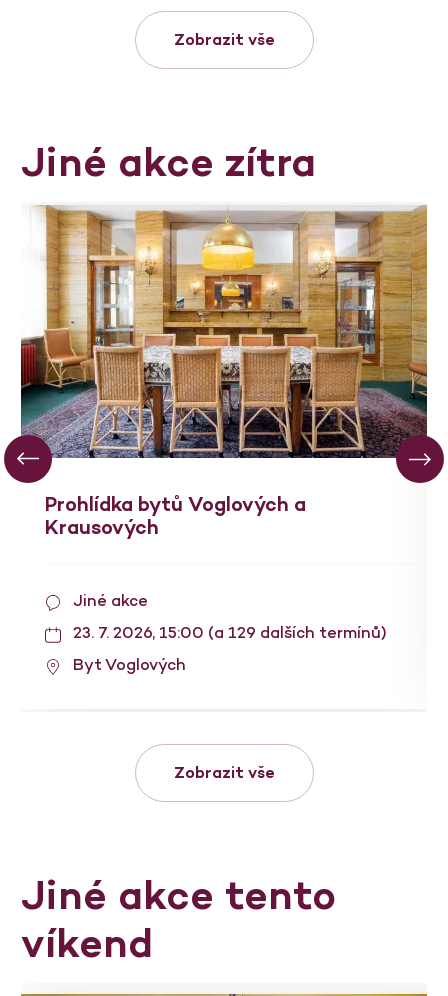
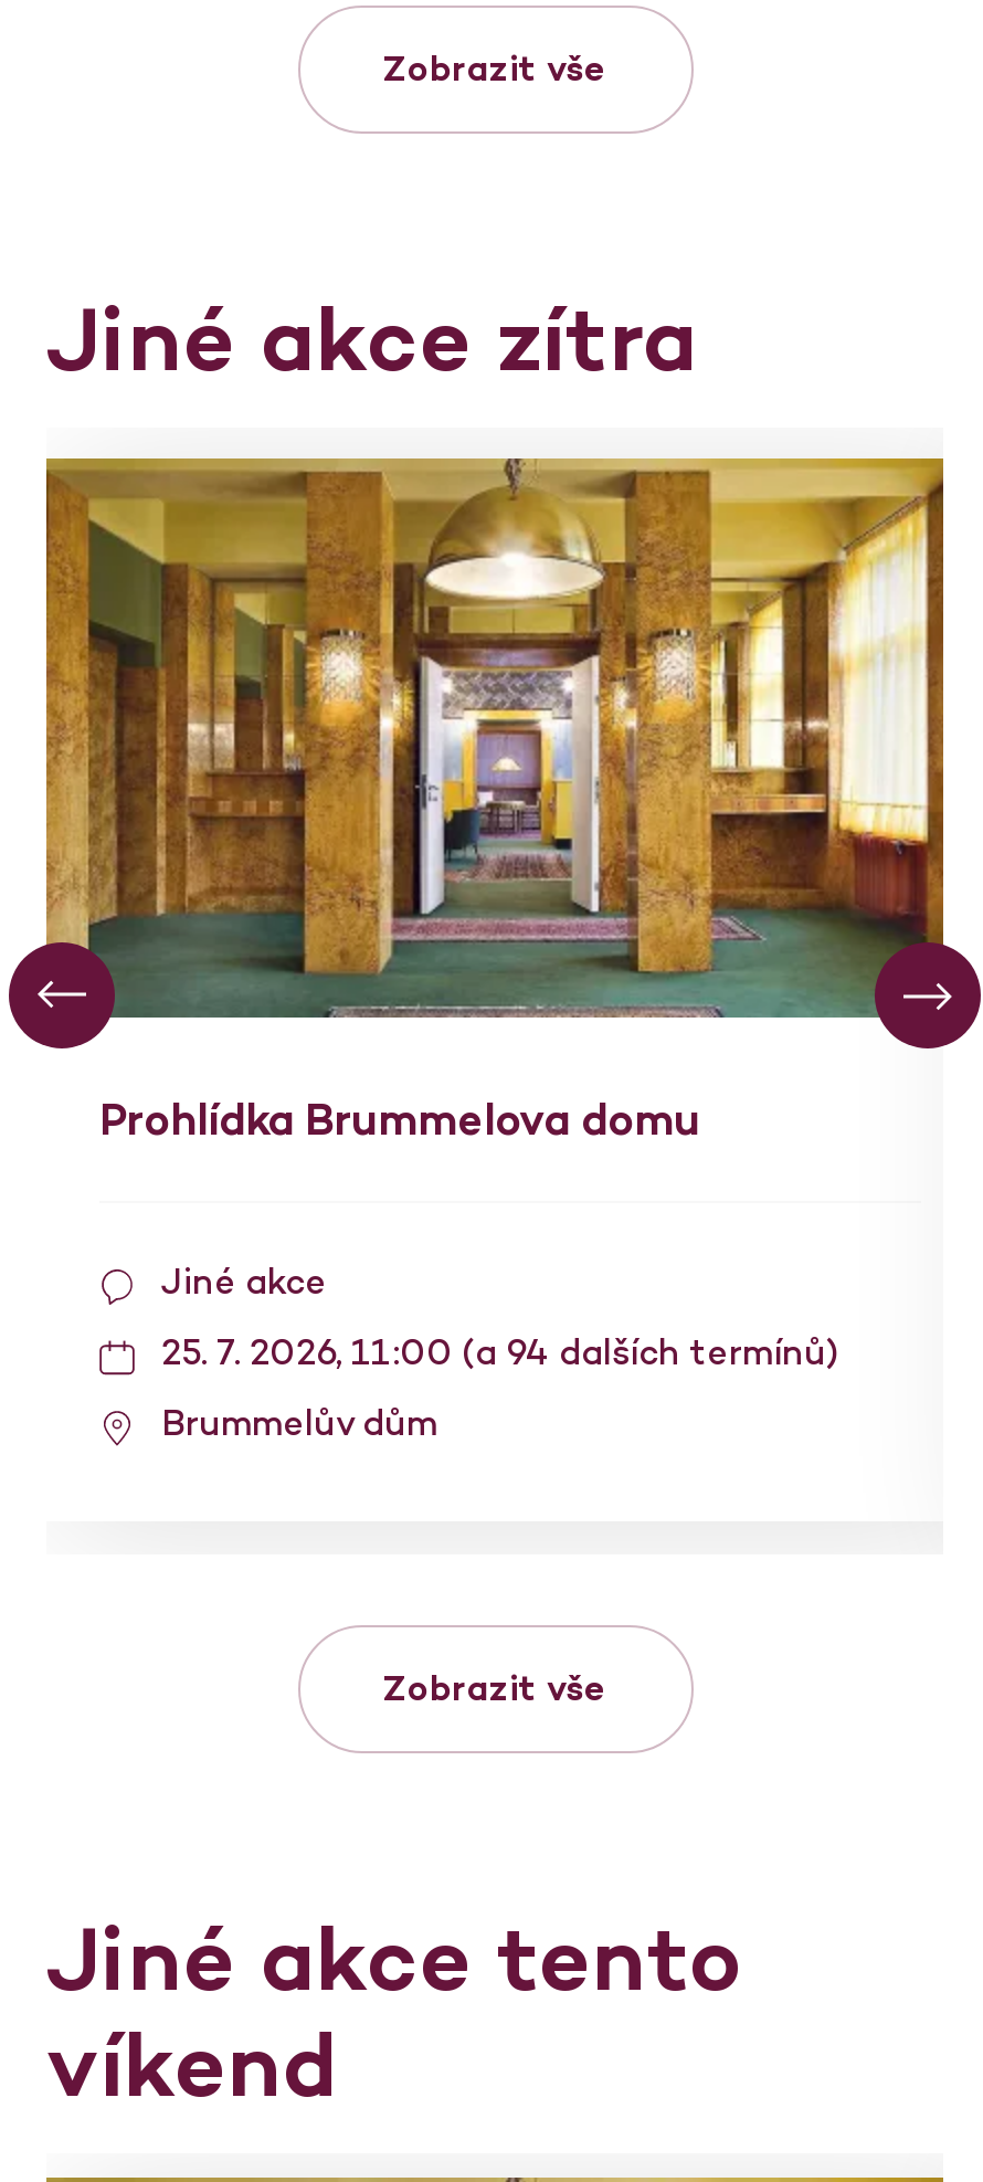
- [image]
- Prohlídka bytů Voglových a
- Krausových
+ [image]
+ Prohlídka Brummelova domu

- 23. 7. 2026, 15:00 (a 129 dalších termínů)
+ 25. 7. 2026, 11:00 (a 94 dalších termínů)

- Byt Voglových
+ Brummelův dům
